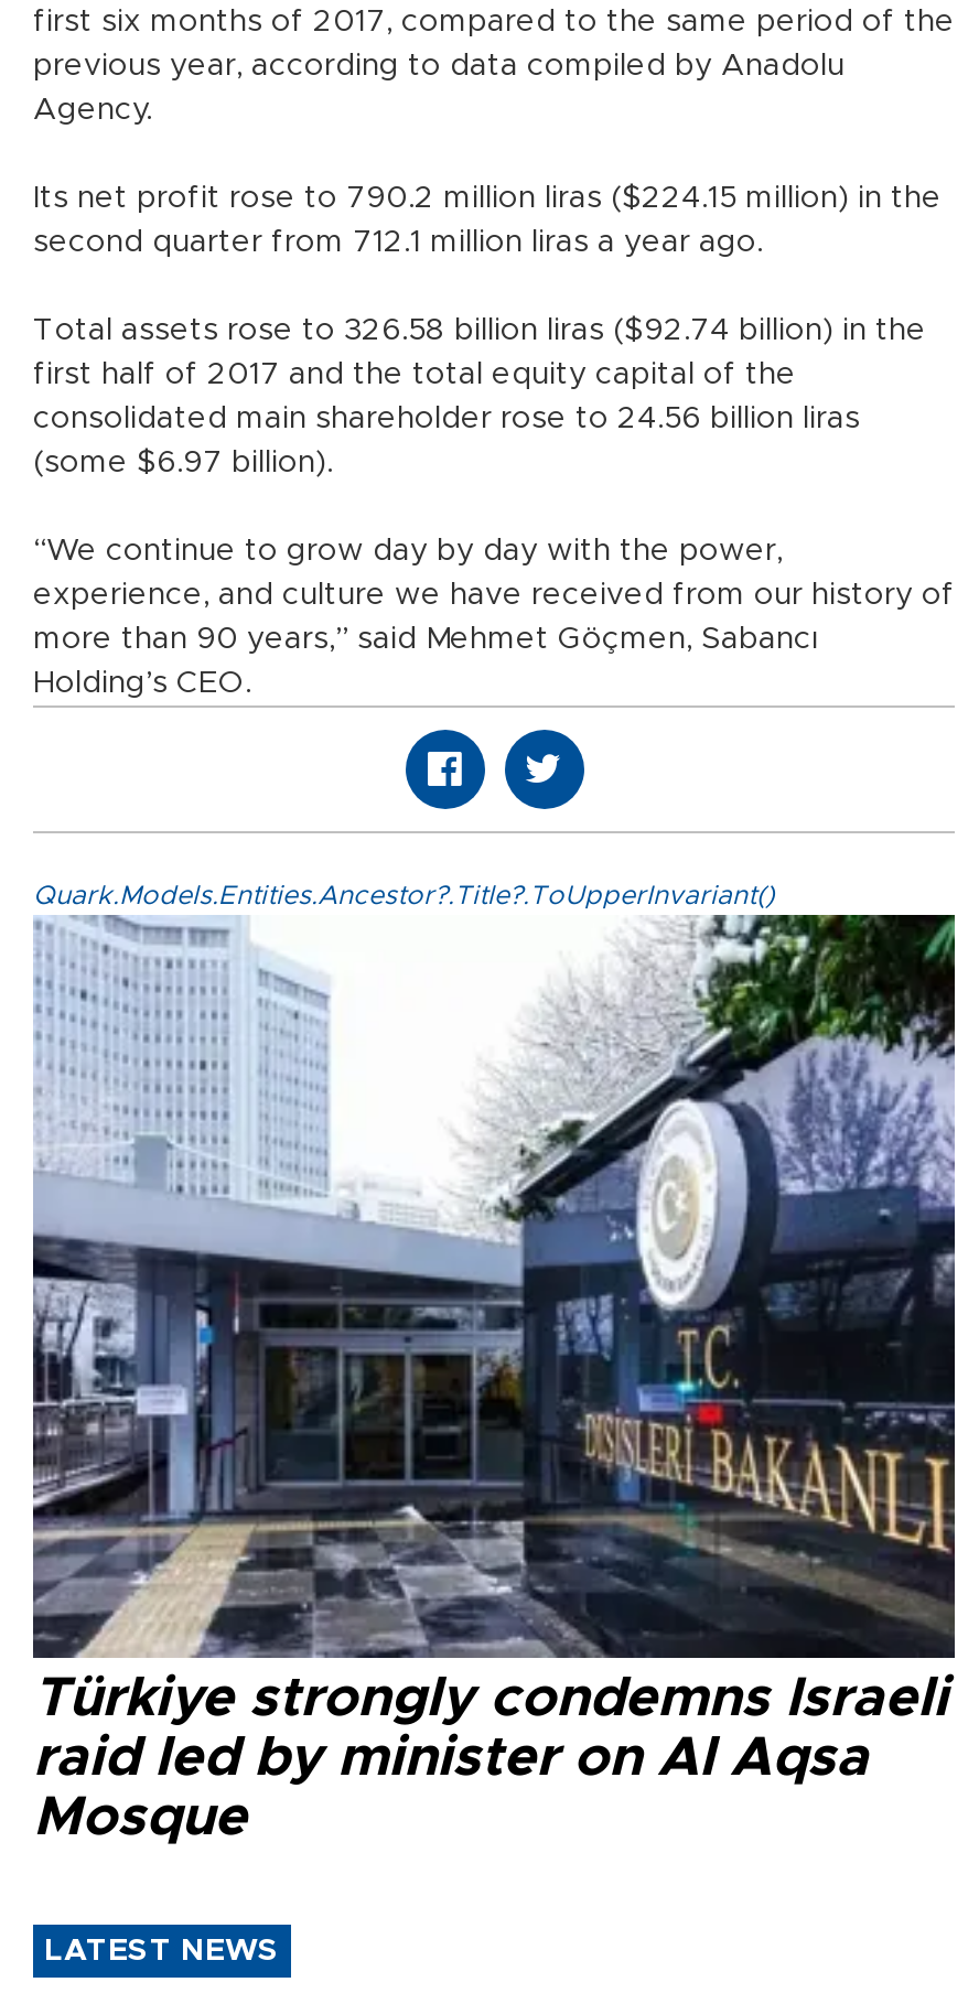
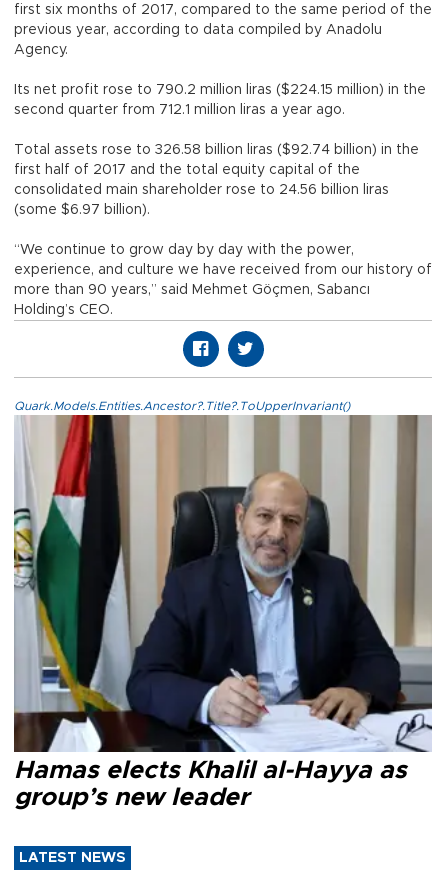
- [image]
- Türkiye strongly condemns Israeli
- raid led by minister on Al Aqsa
- Mosque
+ [image]
+ Hamas elects Khalil al-Hayya as
+ group’s new leader
